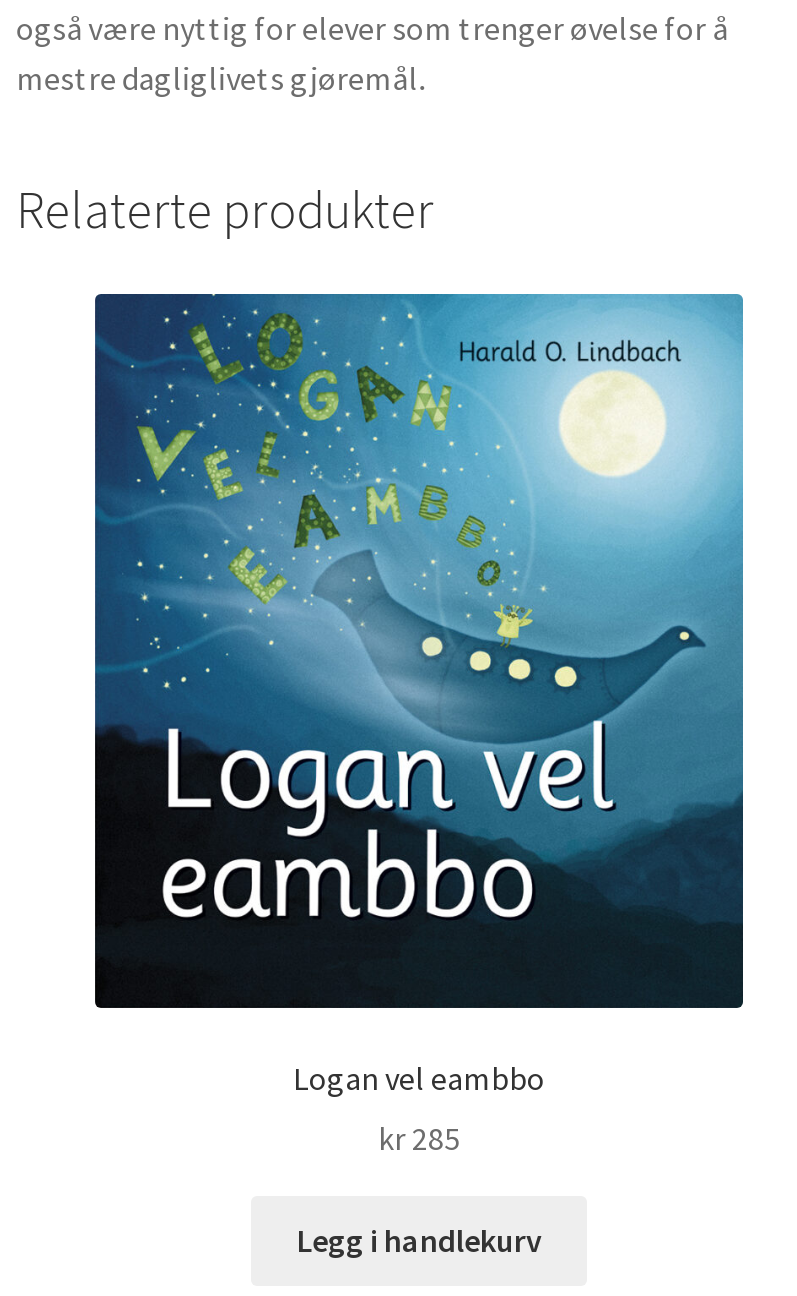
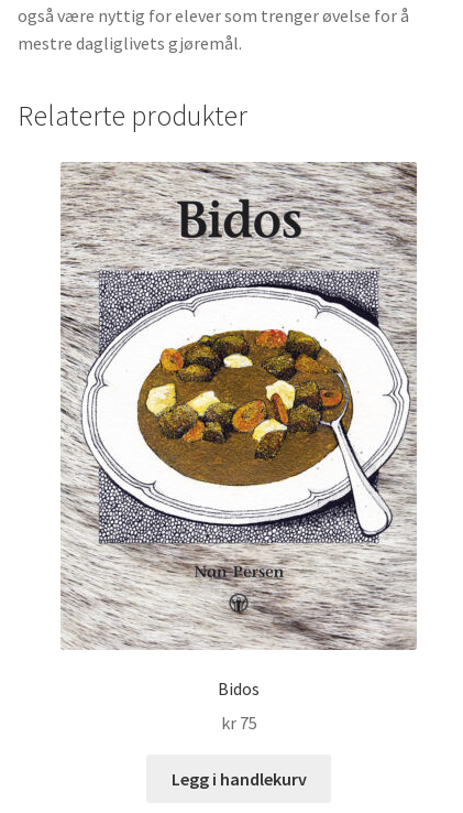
- [image]
- Logan vel eambbo
+ [image]
+ Bidos

- kr 285
+ kr 75
